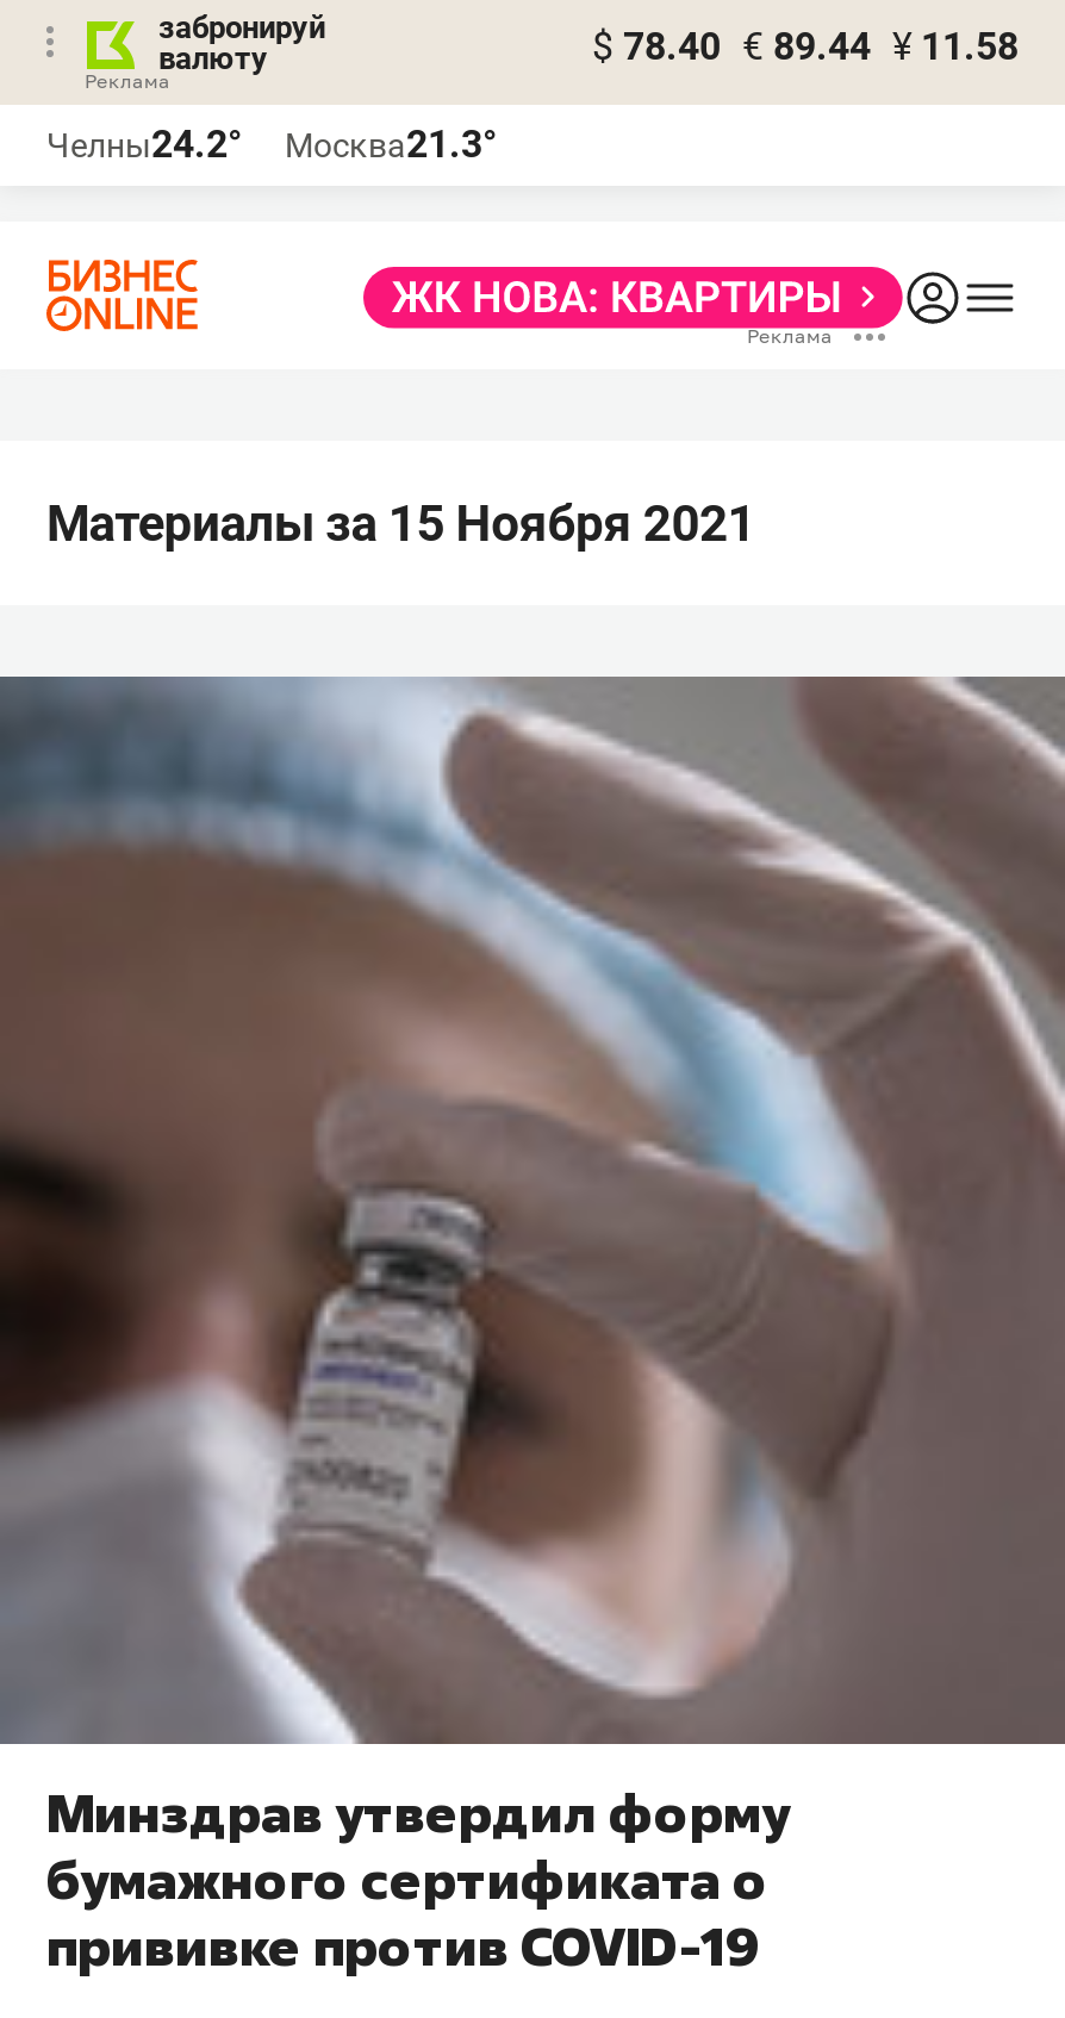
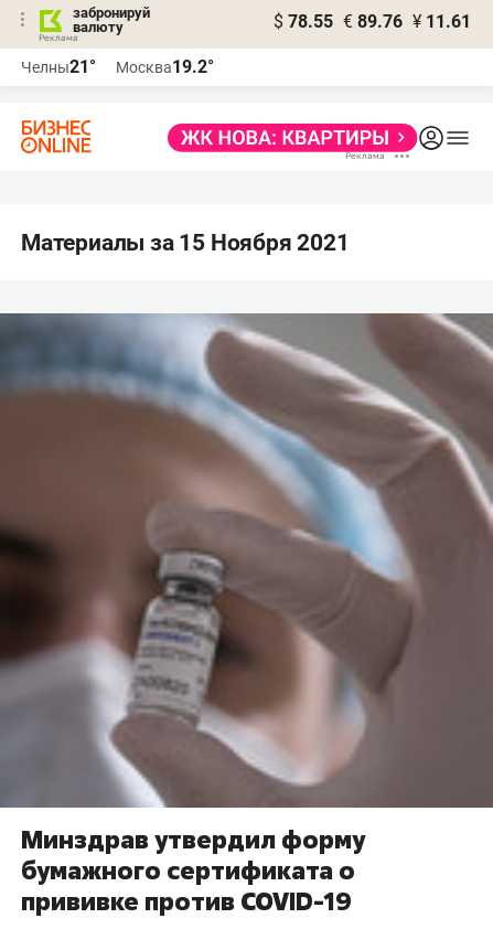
- $ 78.40 € 89.44 ¥ 11.58
+ $ 78.55 € 89.76 ¥ 11.61

- Челны24.2°
+ Челны21°

- Москва21.3°
+ Москва19.2°
